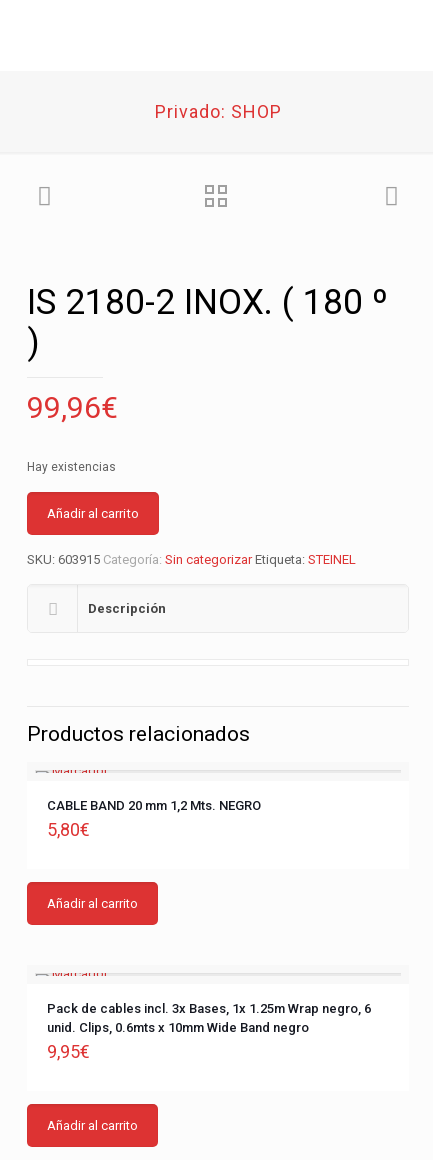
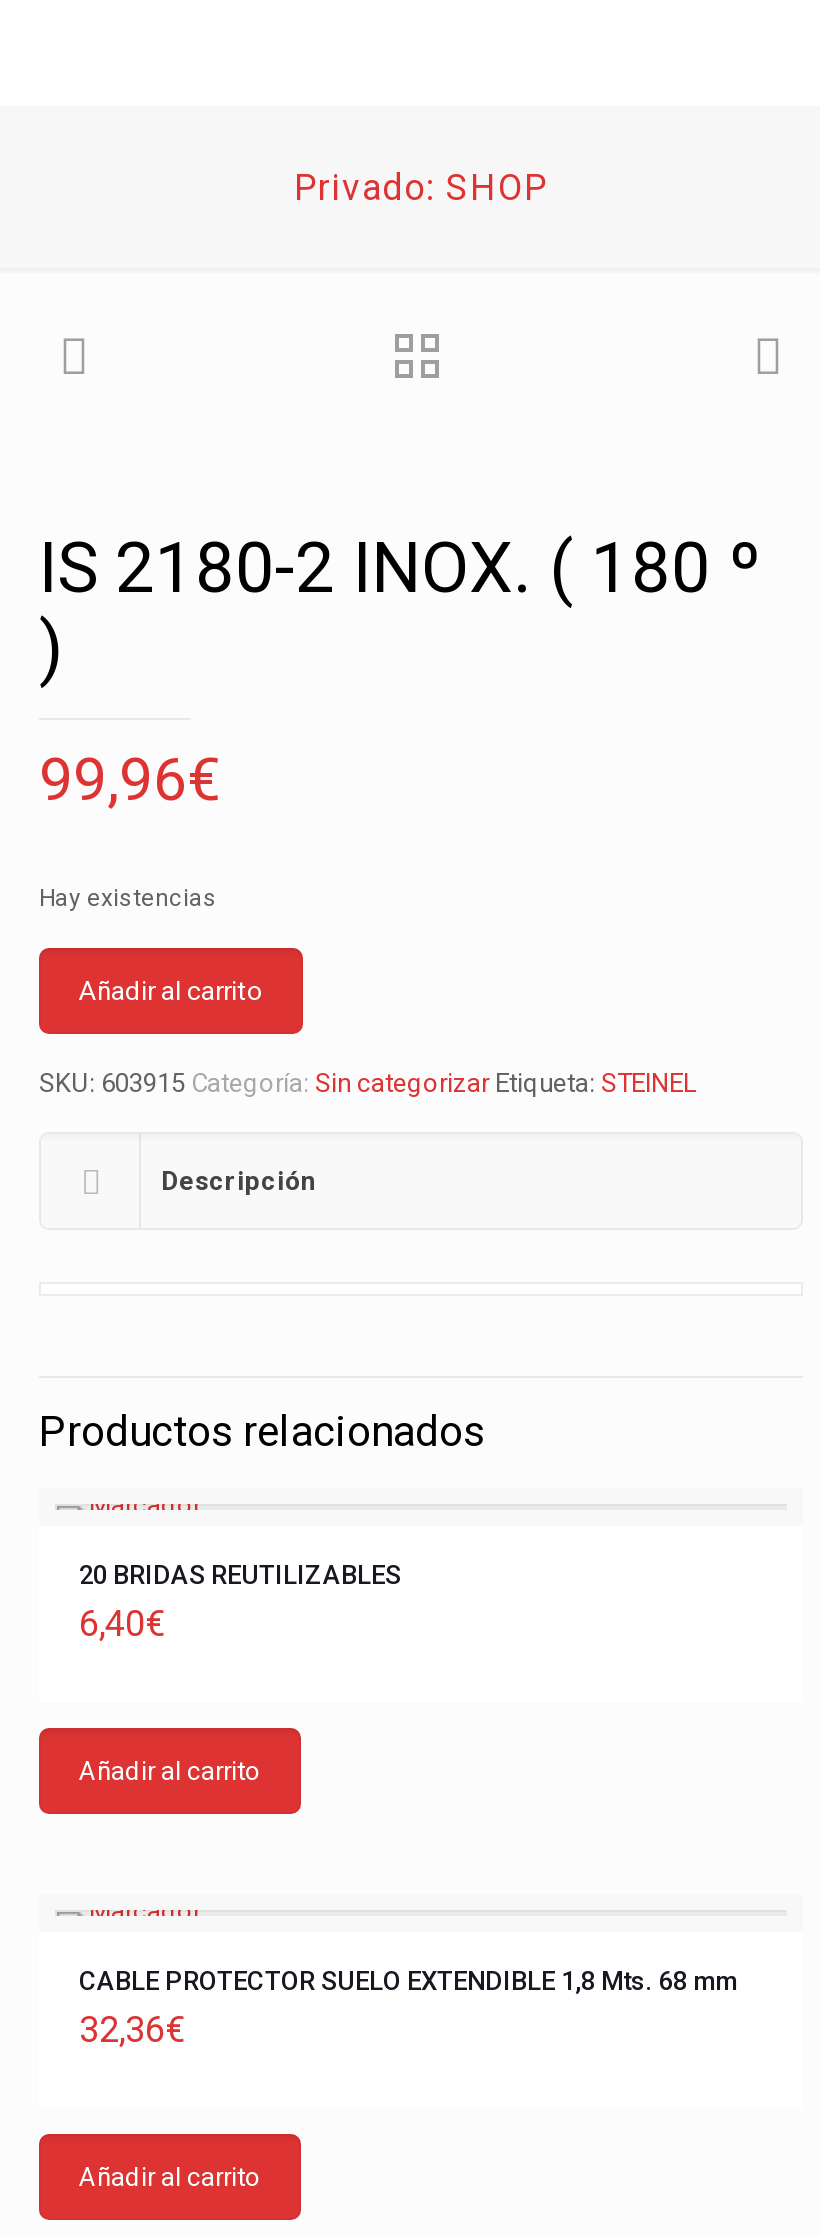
- CABLE BAND 20 mm 1,2 Mts. NEGRO
- 5,80€
+ 20 BRIDAS REUTILIZABLES
+ 6,40€

- Pack de cables incl. 3x Bases, 1x 1.25m Wrap negro, 6
- unid. Clips, 0.6mts x 10mm Wide Band negro
- 9,95€
+ CABLE PROTECTOR SUELO EXTENDIBLE 1,8 Mts. 68 mm
+ 32,36€
